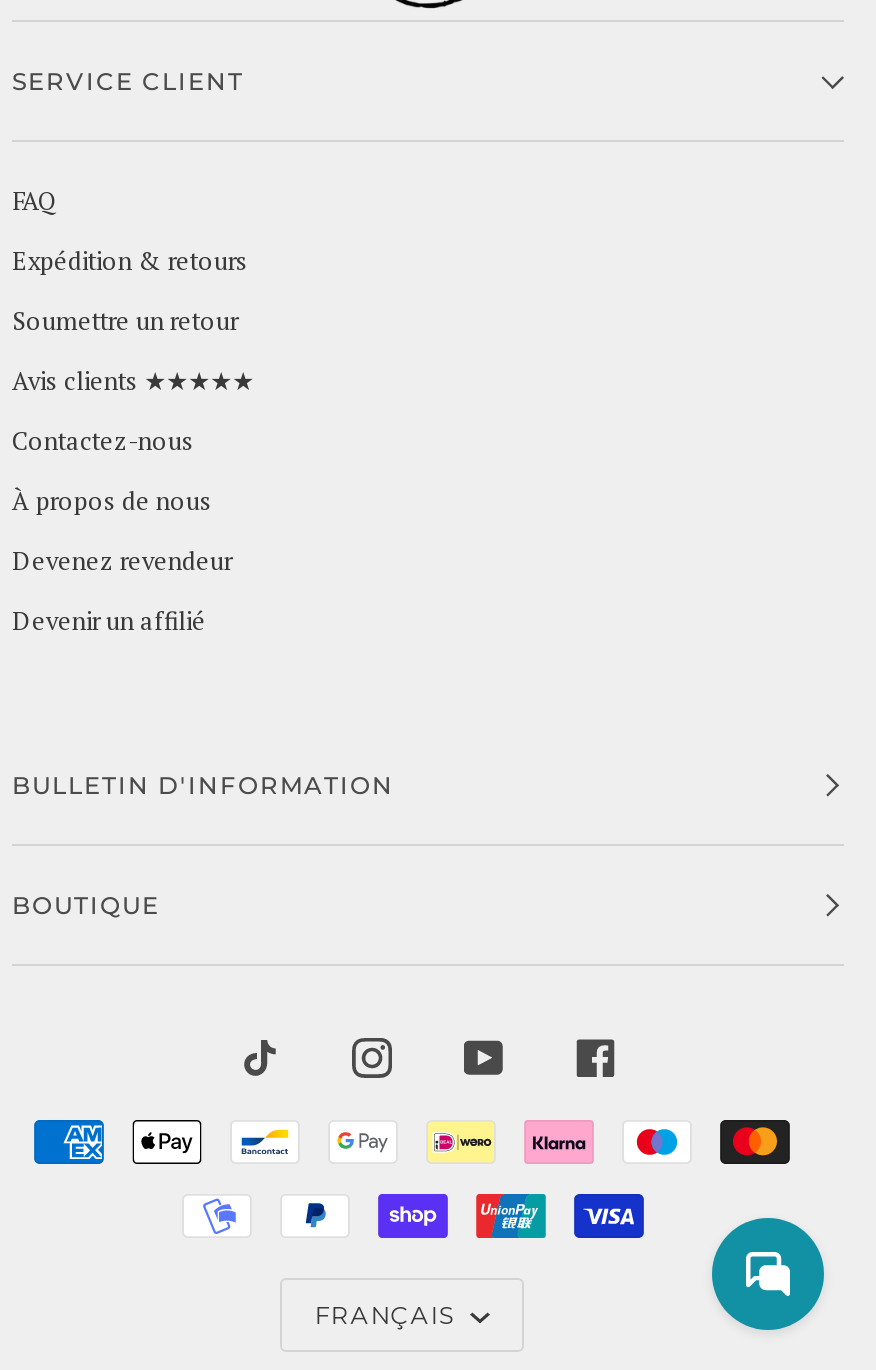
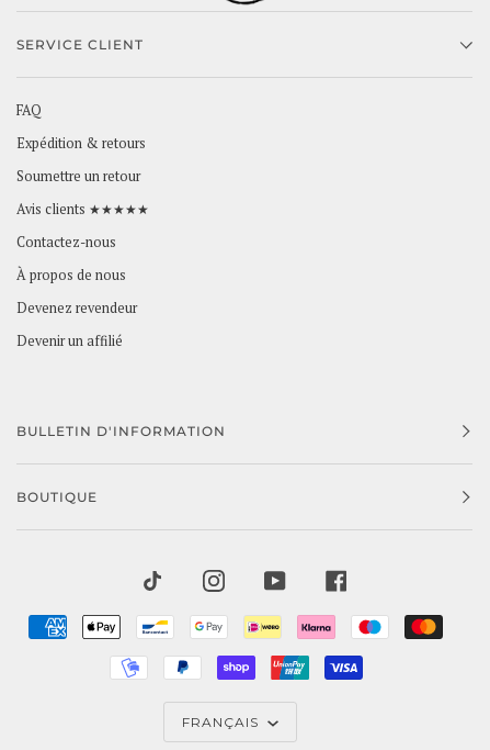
- [image]
